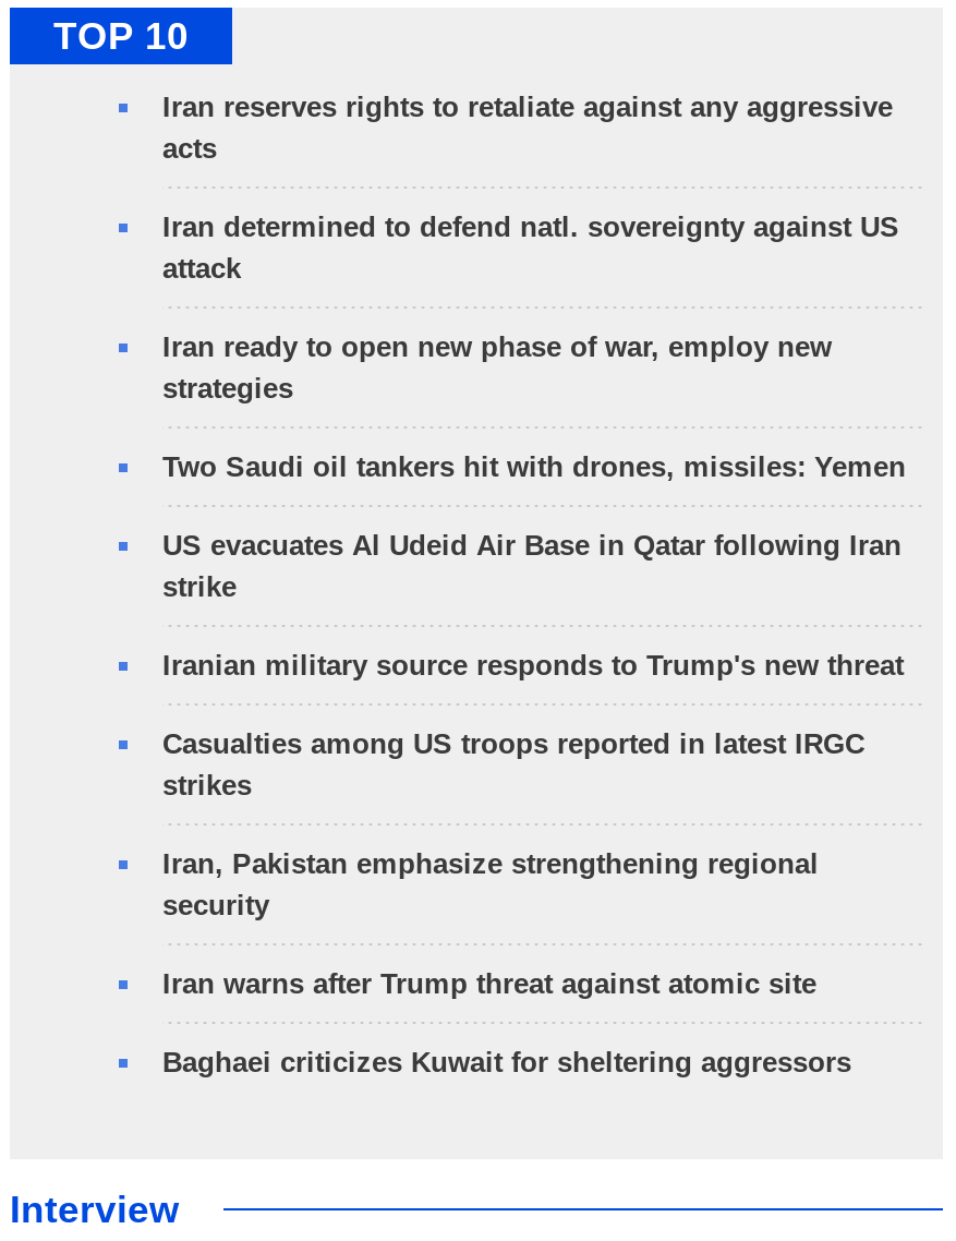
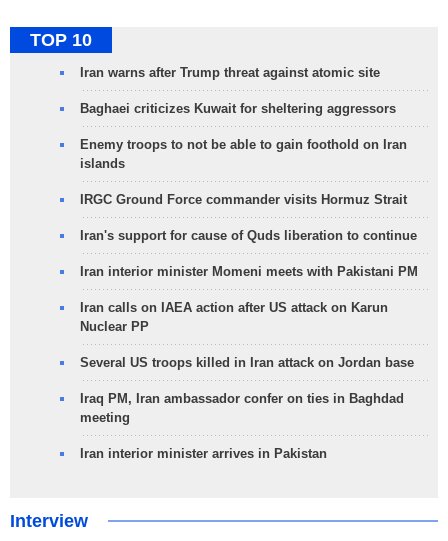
- Iran reserves rights to retaliate against any aggressive
- acts
- Iran determined to defend natl. sovereignty against US
- attack
- Iran ready to open new phase of war, employ new
- strategies
- Two Saudi oil tankers hit with drones, missiles: Yemen
- US evacuates Al Udeid Air Base in Qatar following Iran
- strike
- Iranian military source responds to Trump's new threat
- Casualties among US troops reported in latest IRGC
- strikes
- Iran, Pakistan emphasize strengthening regional
- security

moved up: Iran warns after Trump threat against atomic site | Baghaei criticizes Kuwait for sheltering aggressors

+ Enemy troops to not be able to gain foothold on Iran
+ islands
+ IRGC Ground Force commander visits Hormuz Strait
+ Iran's support for cause of Quds liberation to continue
+ Iran interior minister Momeni meets with Pakistani PM
+ Iran calls on IAEA action after US attack on Karun
+ Nuclear PP
+ Several US troops killed in Iran attack on Jordan base
+ Iraq PM, Iran ambassador confer on ties in Baghdad
+ meeting
+ Iran interior minister arrives in Pakistan
